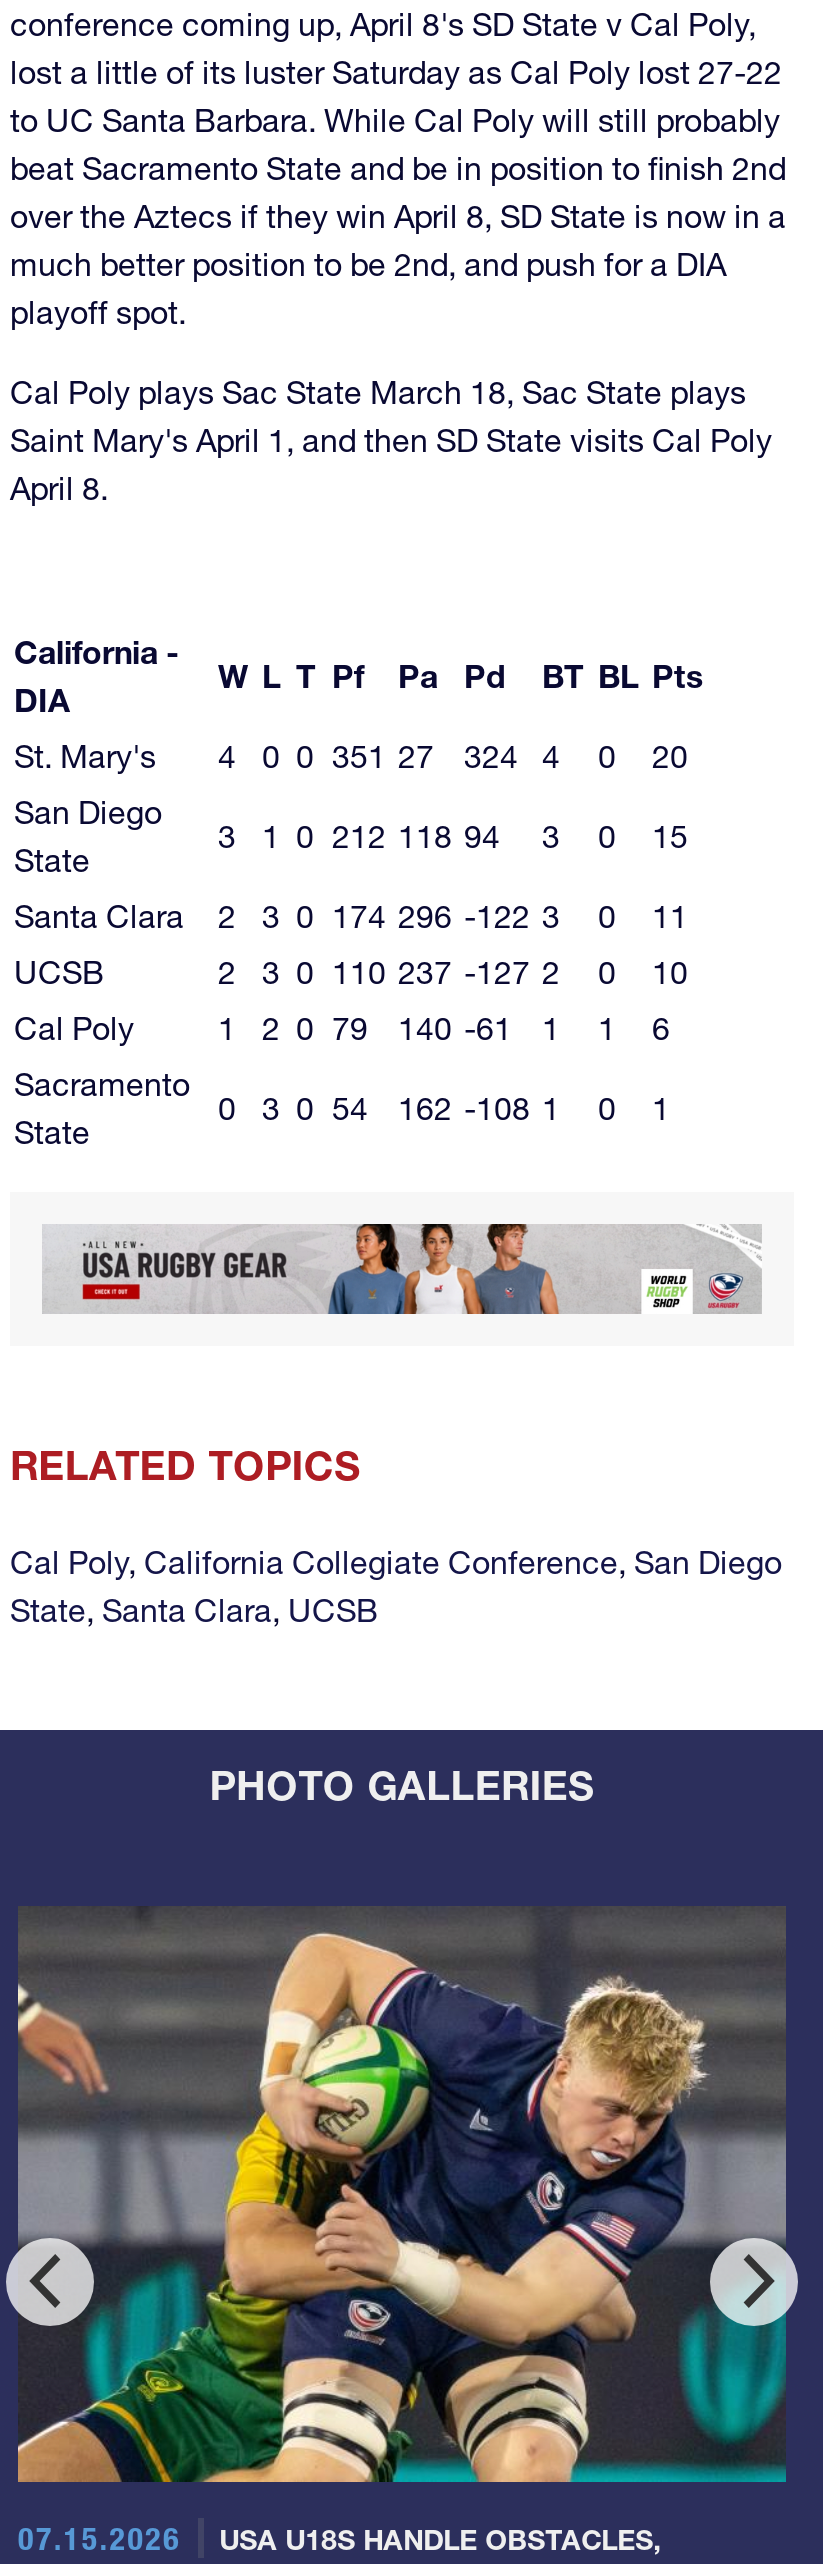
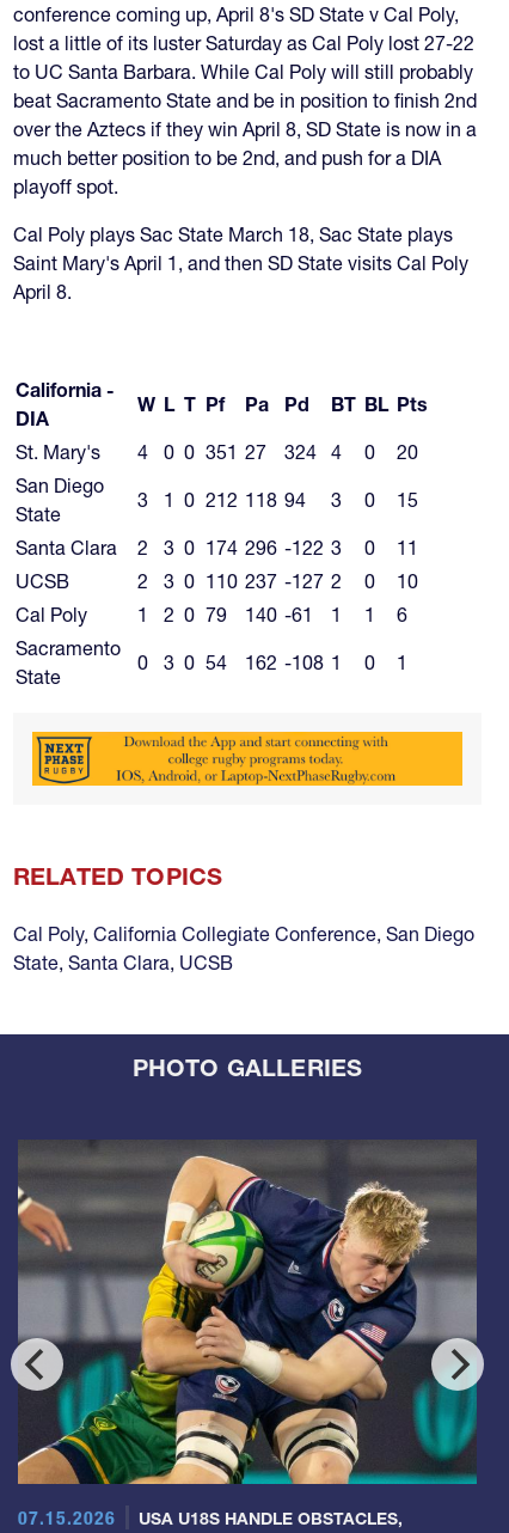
- [image]
+ [image]
